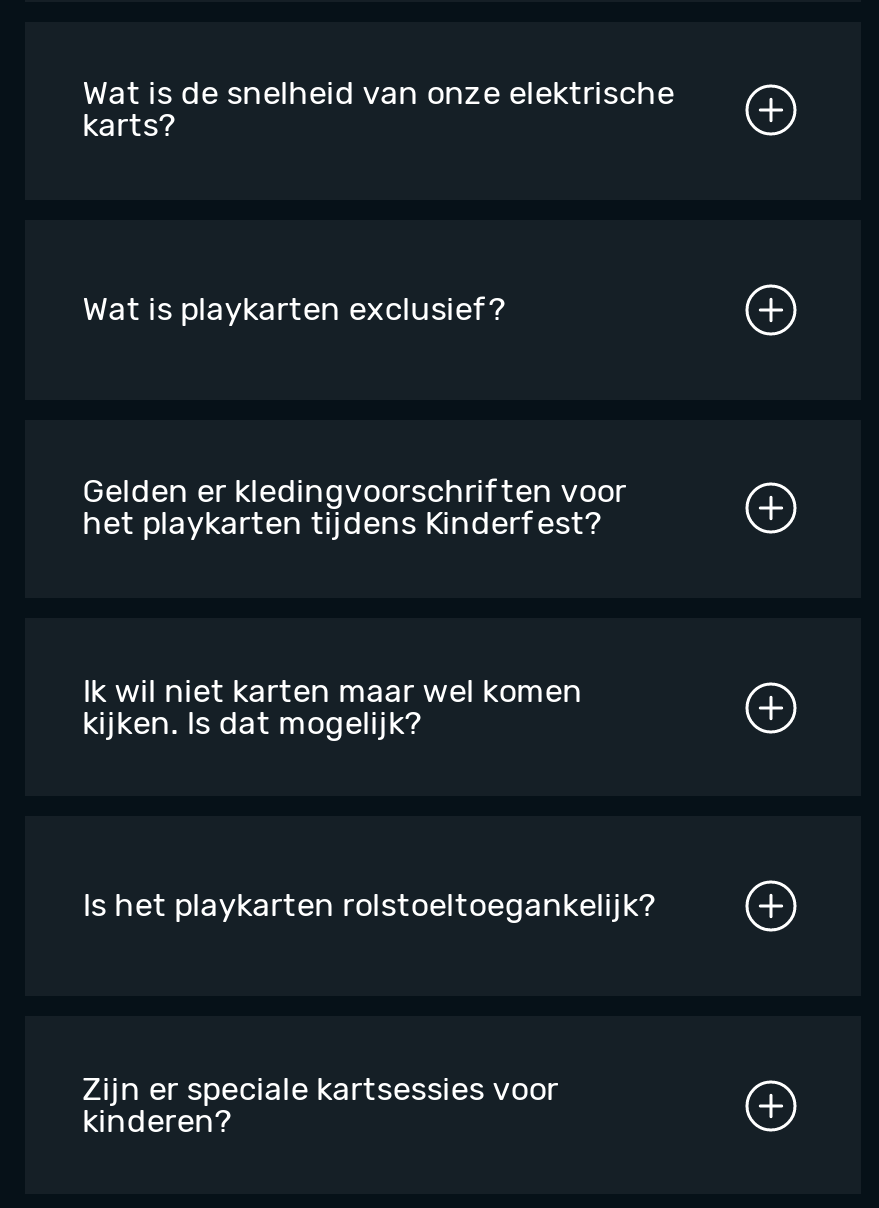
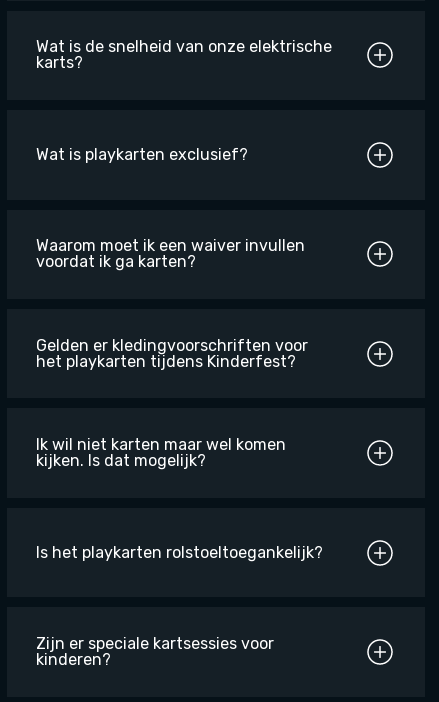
+ Waarom moet ik een waiver invullen
+ voordat ik ga karten?
